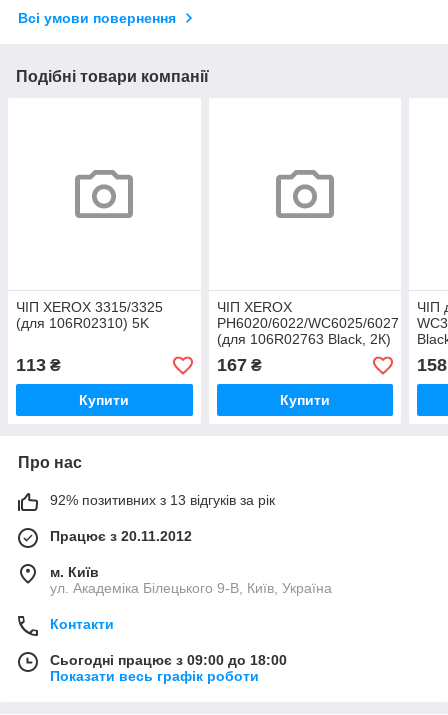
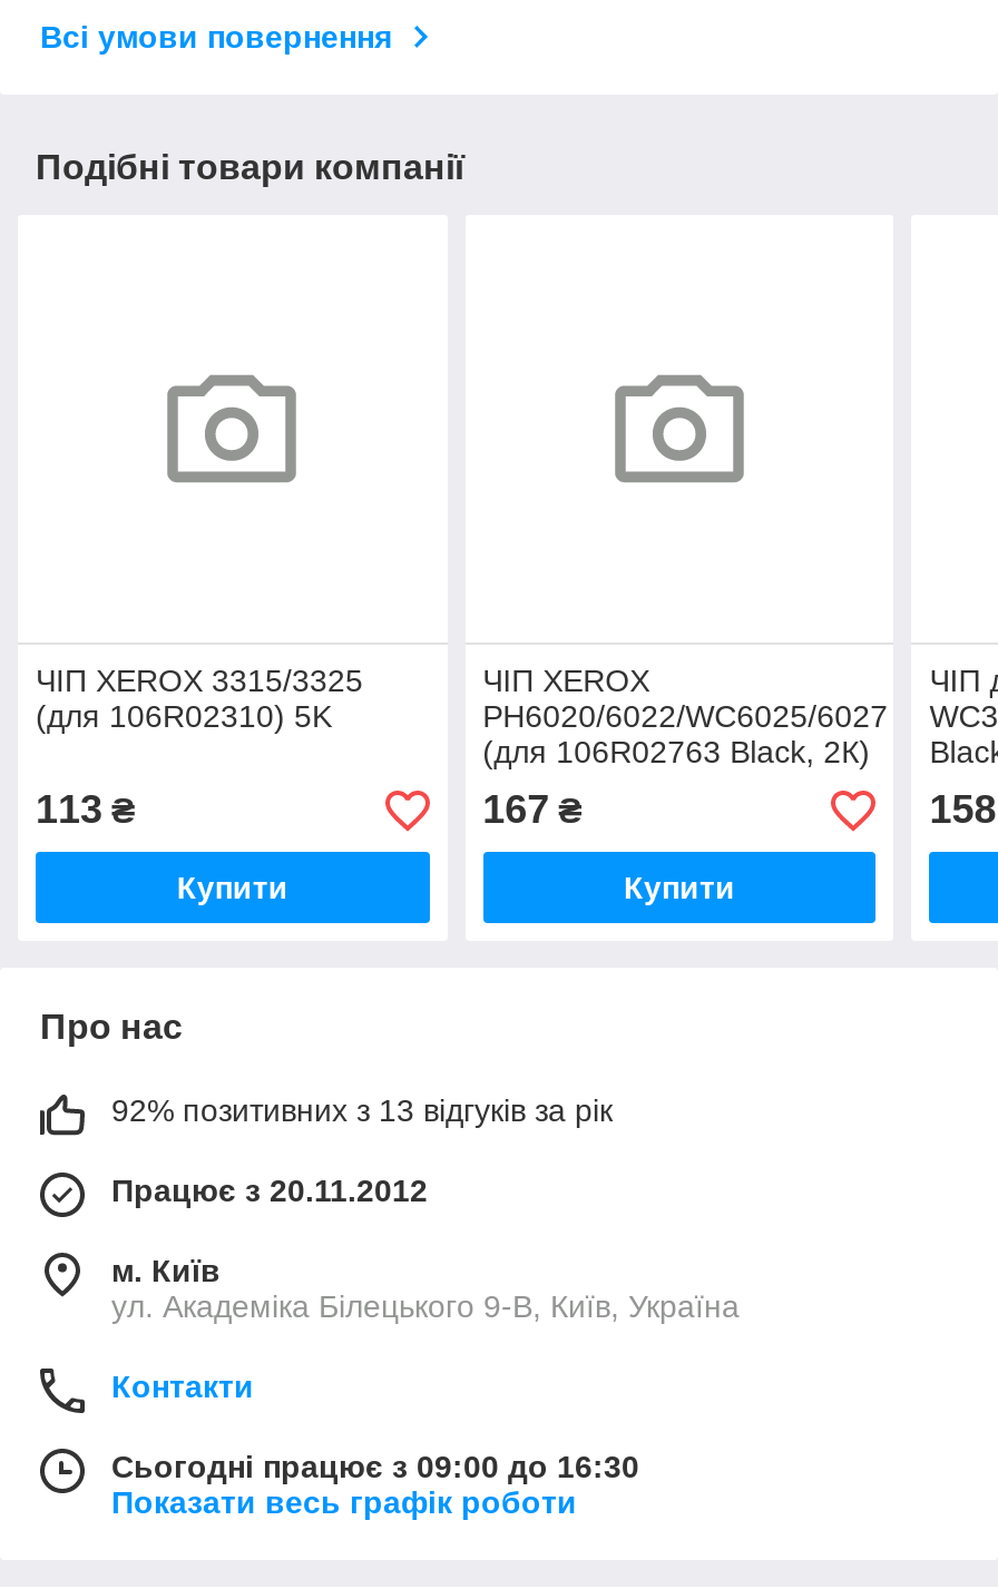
- Сьогодні працює з 09:00 до 18:00
+ Сьогодні працює з 09:00 до 16:30
